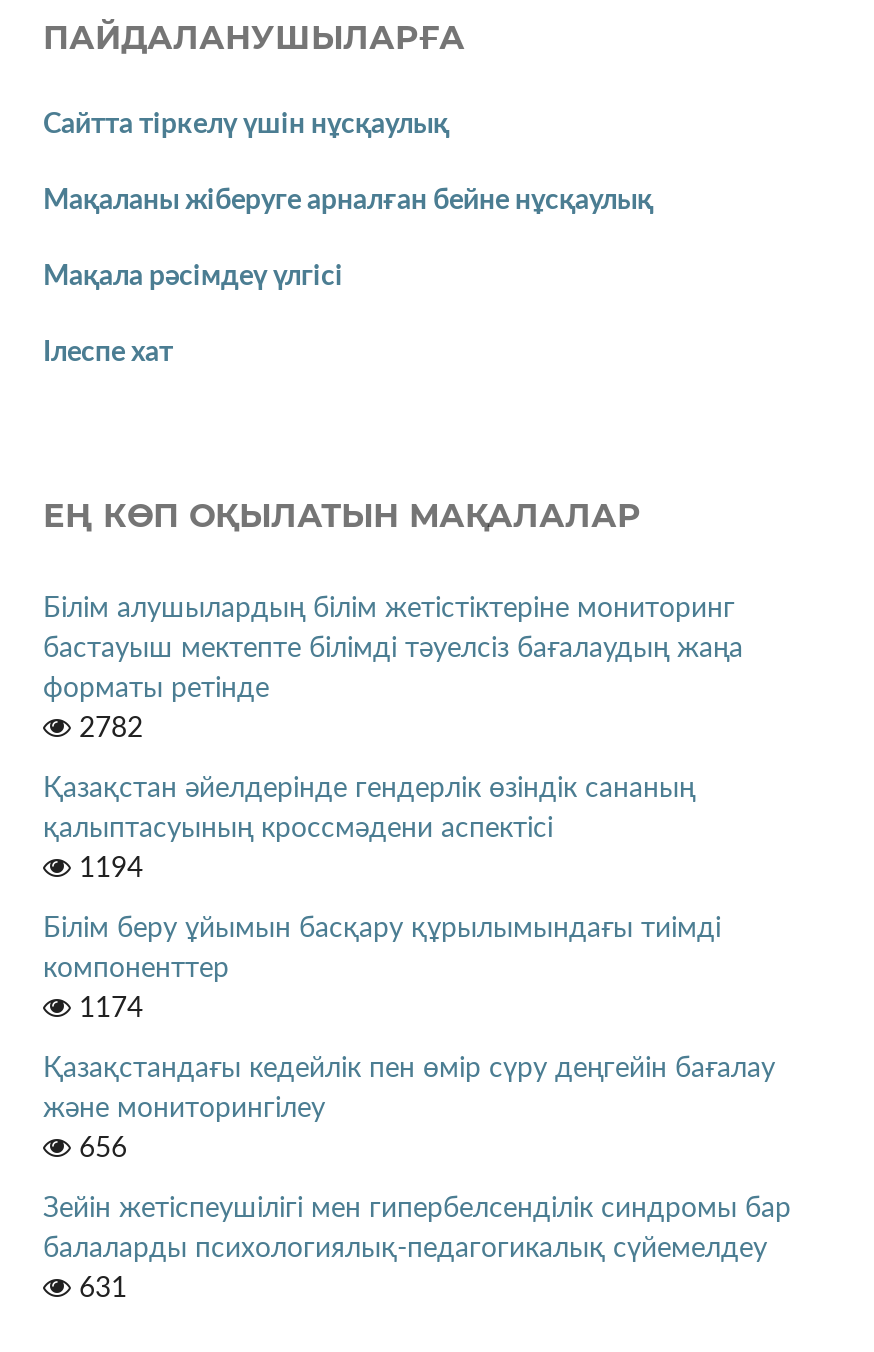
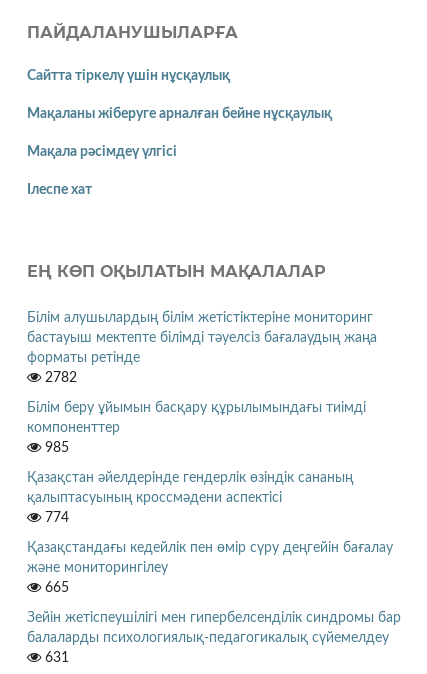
moved down: Қазақстан әйелдерінде гендерлік өзіндік сананың | қалыптасуының кроссмәдени аспектісі

- 1194

moved up: Білім беру ұйымын басқару құрылымындағы тиімді | компоненттер

- 1174
+ 985
+ 774

- 656
+ 665
